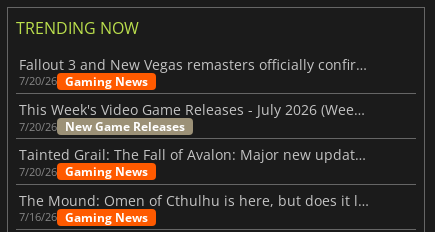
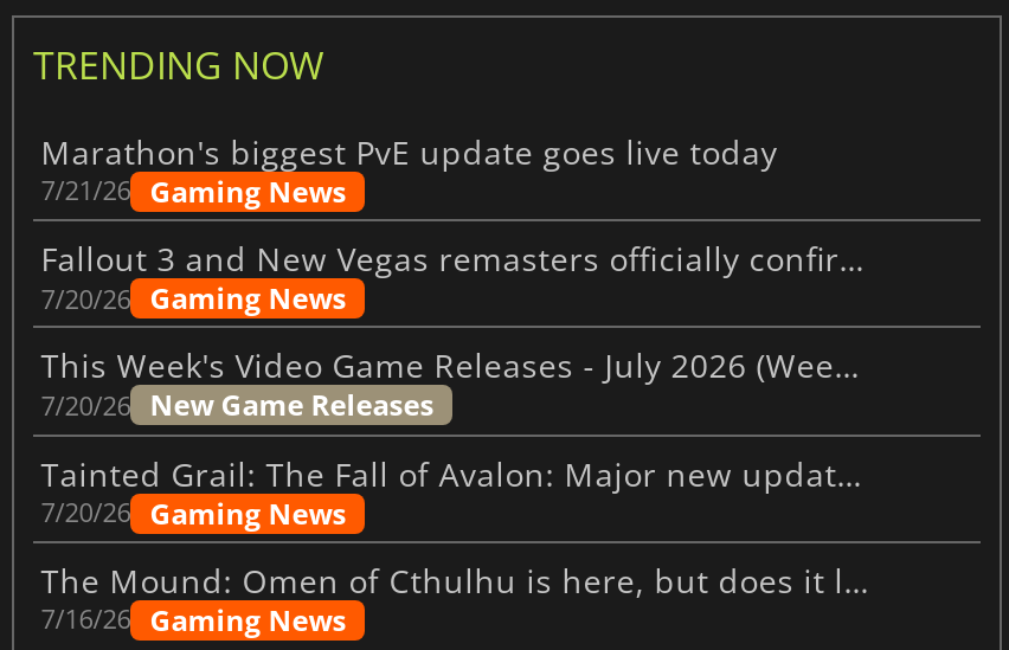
+ Marathon's biggest PvE update goes live today
+ 7/21/26 Gaming News
